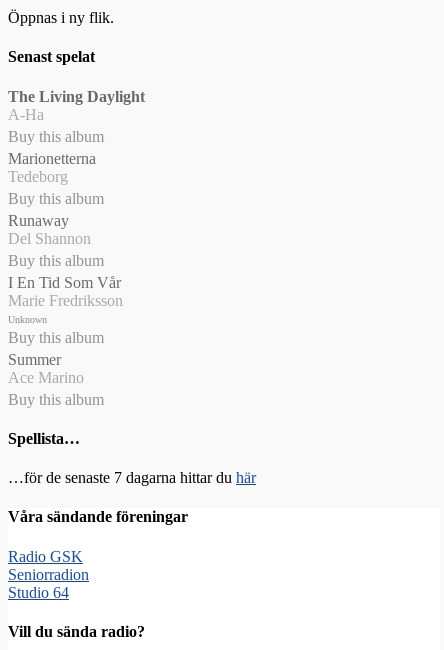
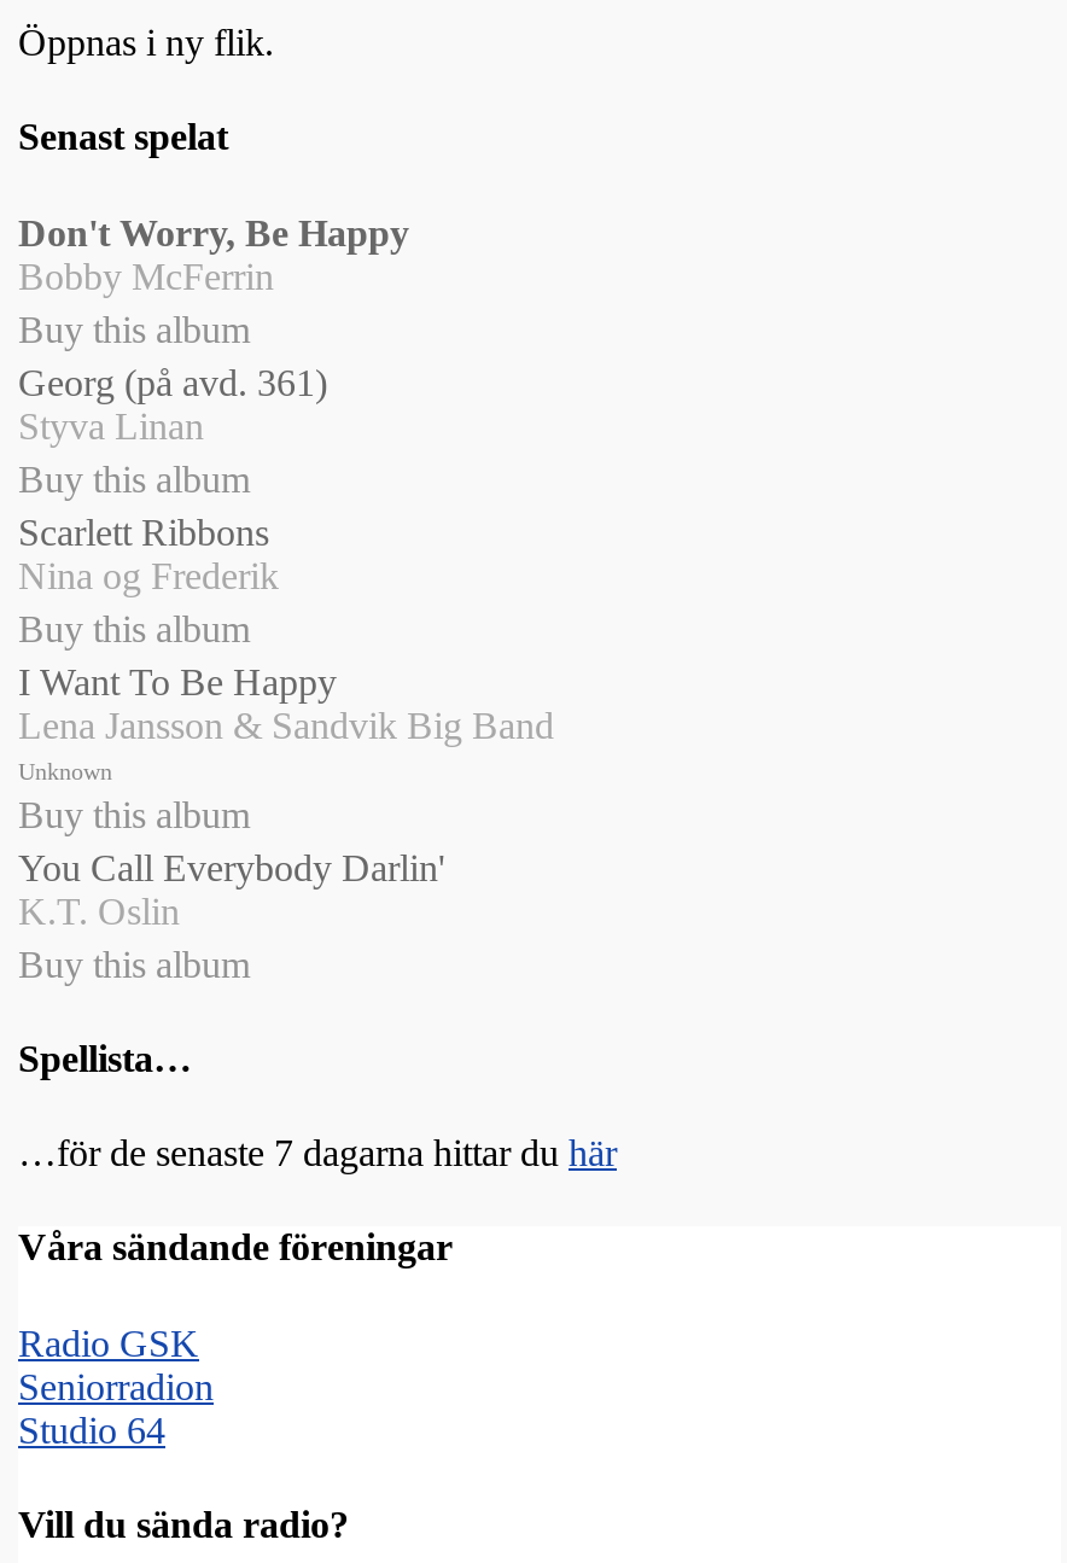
- The Living Daylight
- A-Ha
+ Don't Worry, Be Happy
+ Bobby McFerrin

- Marionetterna
- Tedeborg
+ Georg (på avd. 361)
+ Styva Linan

- Runaway
- Del Shannon
+ Scarlett Ribbons
+ Nina og Frederik

- I En Tid Som Vår
- Marie Fredriksson
+ I Want To Be Happy
+ Lena Jansson & Sandvik Big Band

- Summer
- Ace Marino
+ You Call Everybody Darlin'
+ K.T. Oslin
